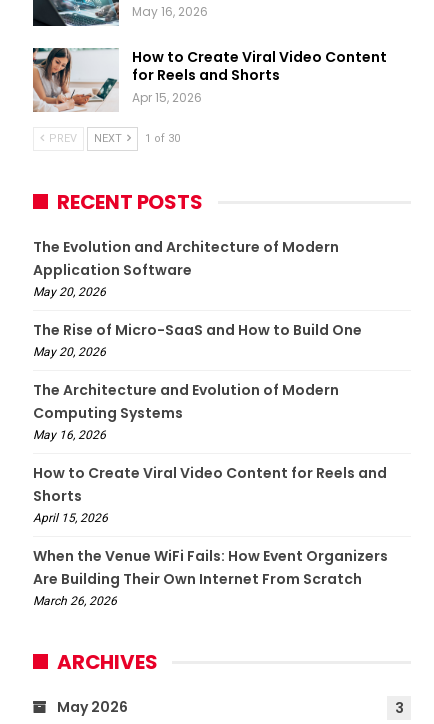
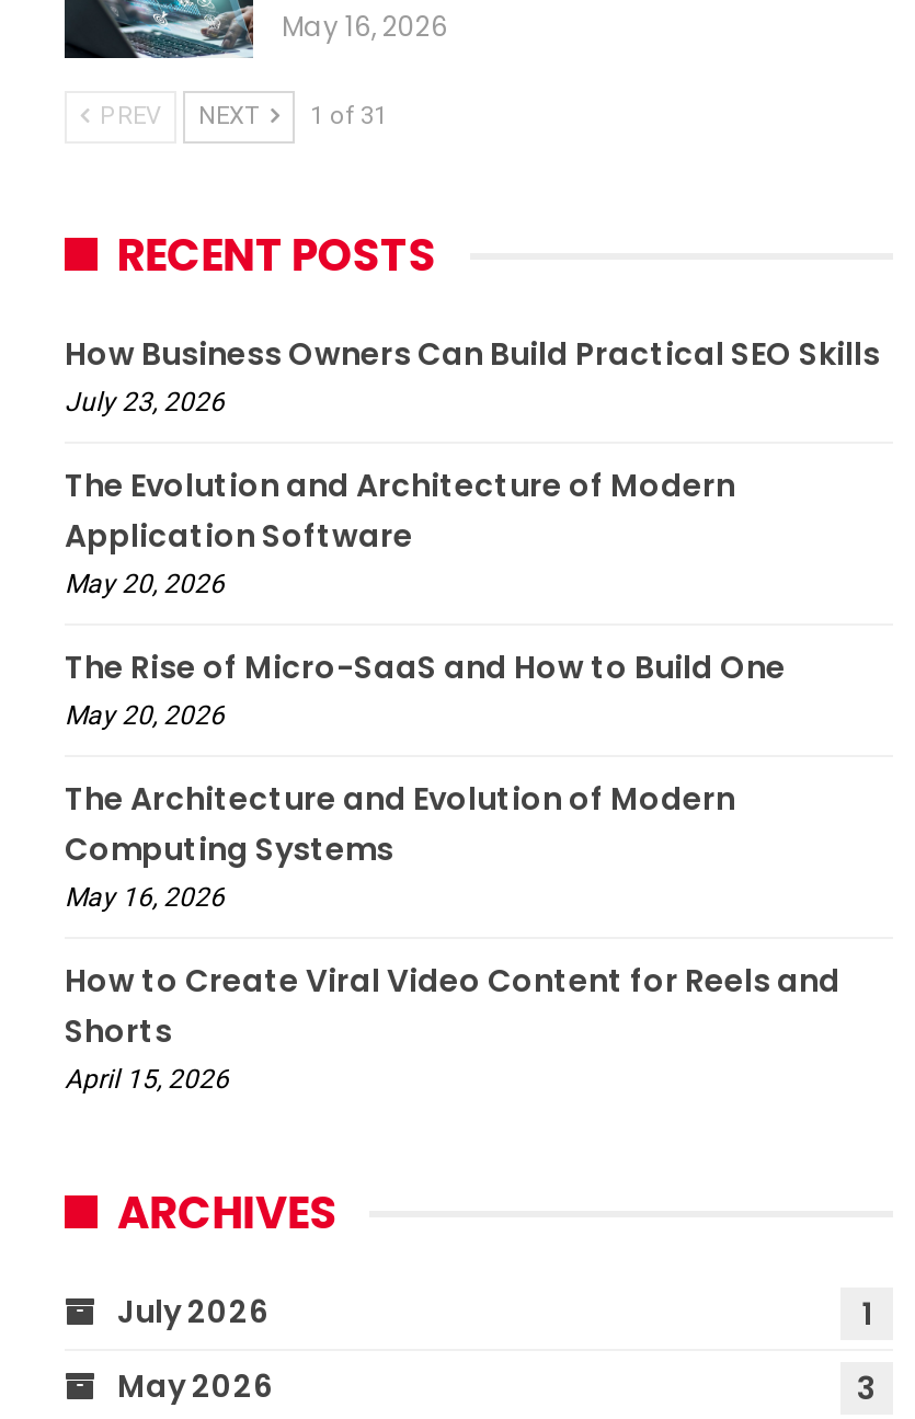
- [image]
- How to Create Viral Video Content
- for Reels and Shorts
- Apr 15, 2026

- PREV NEXT 1 of 30
+ PREV NEXT 1 of 31

+ How Business Owners Can Build Practical SEO Skills
+ July 23, 2026

- When the Venue WiFi Fails: How Event Organizers
- Are Building Their Own Internet From Scratch
- March 26, 2026

moved up: ARCHIVES

+ July 2026
+ 1
